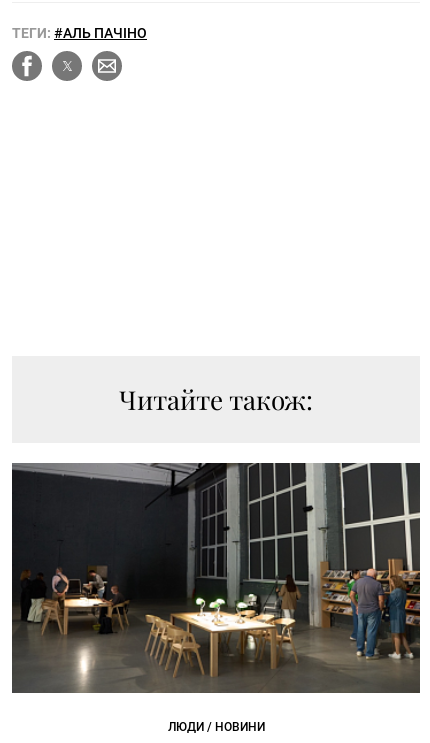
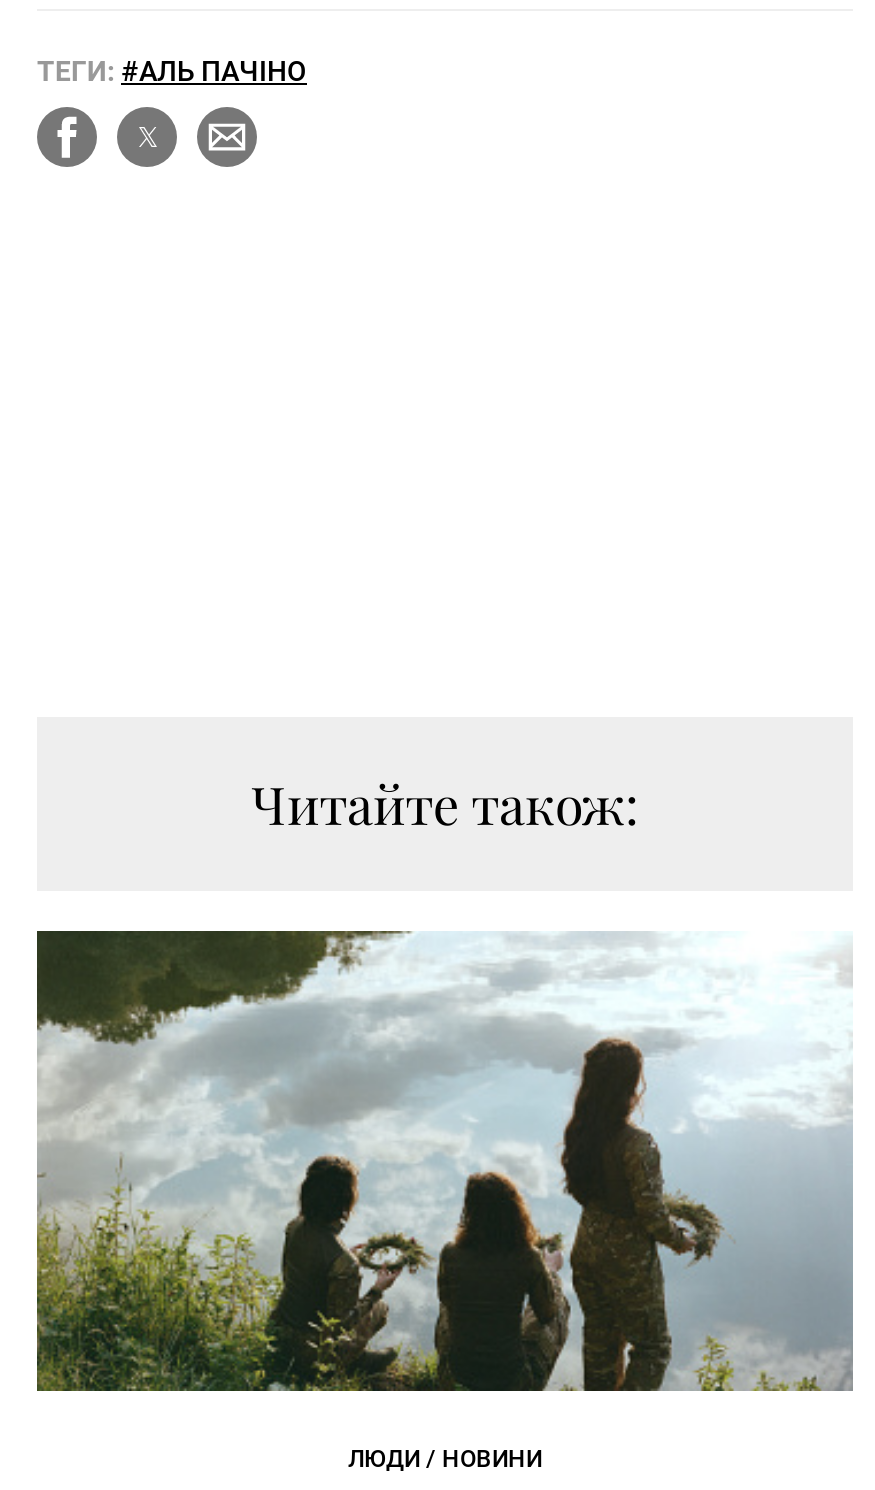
- [image]
+ [image]
